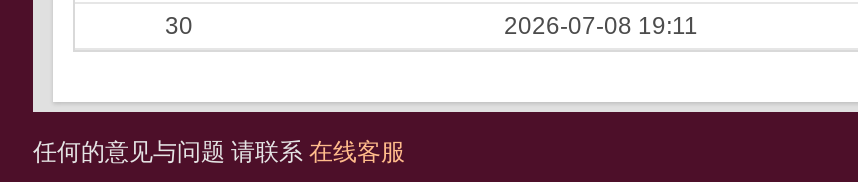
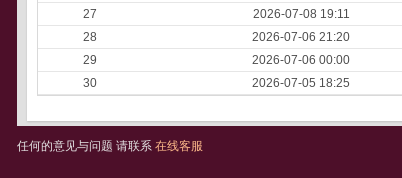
- 30
+ 27

+ 28
+ 2026-07-06 21:20
+ 29
+ 2026-07-06 00:00
+ 30
+ 2026-07-05 18:25
